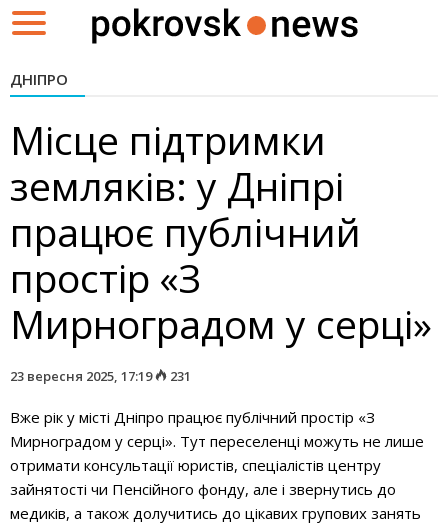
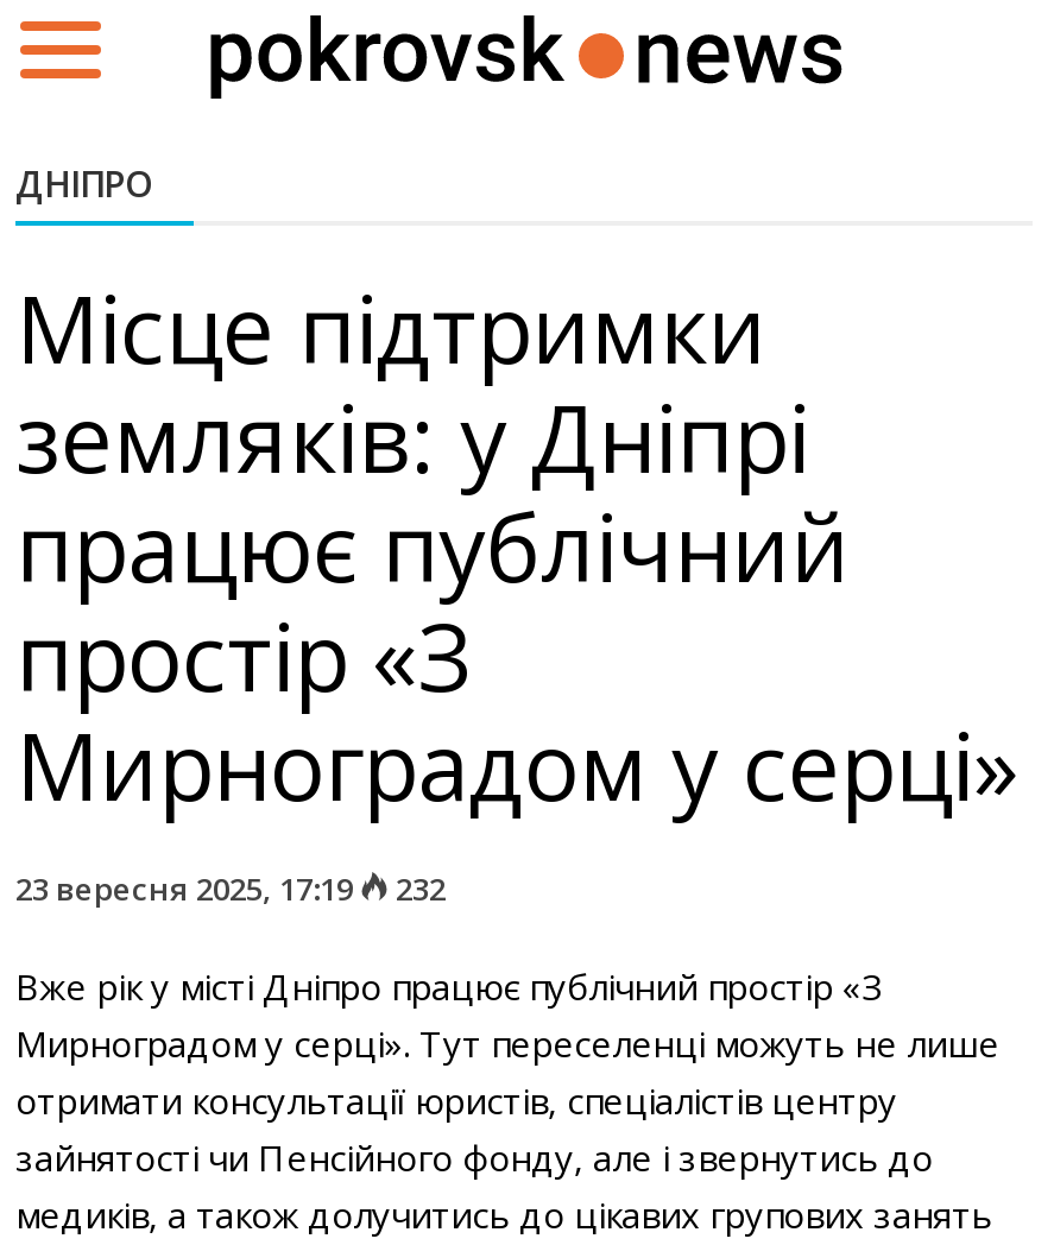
- 23 вересня 2025, 17:19 231
+ 23 вересня 2025, 17:19 232
